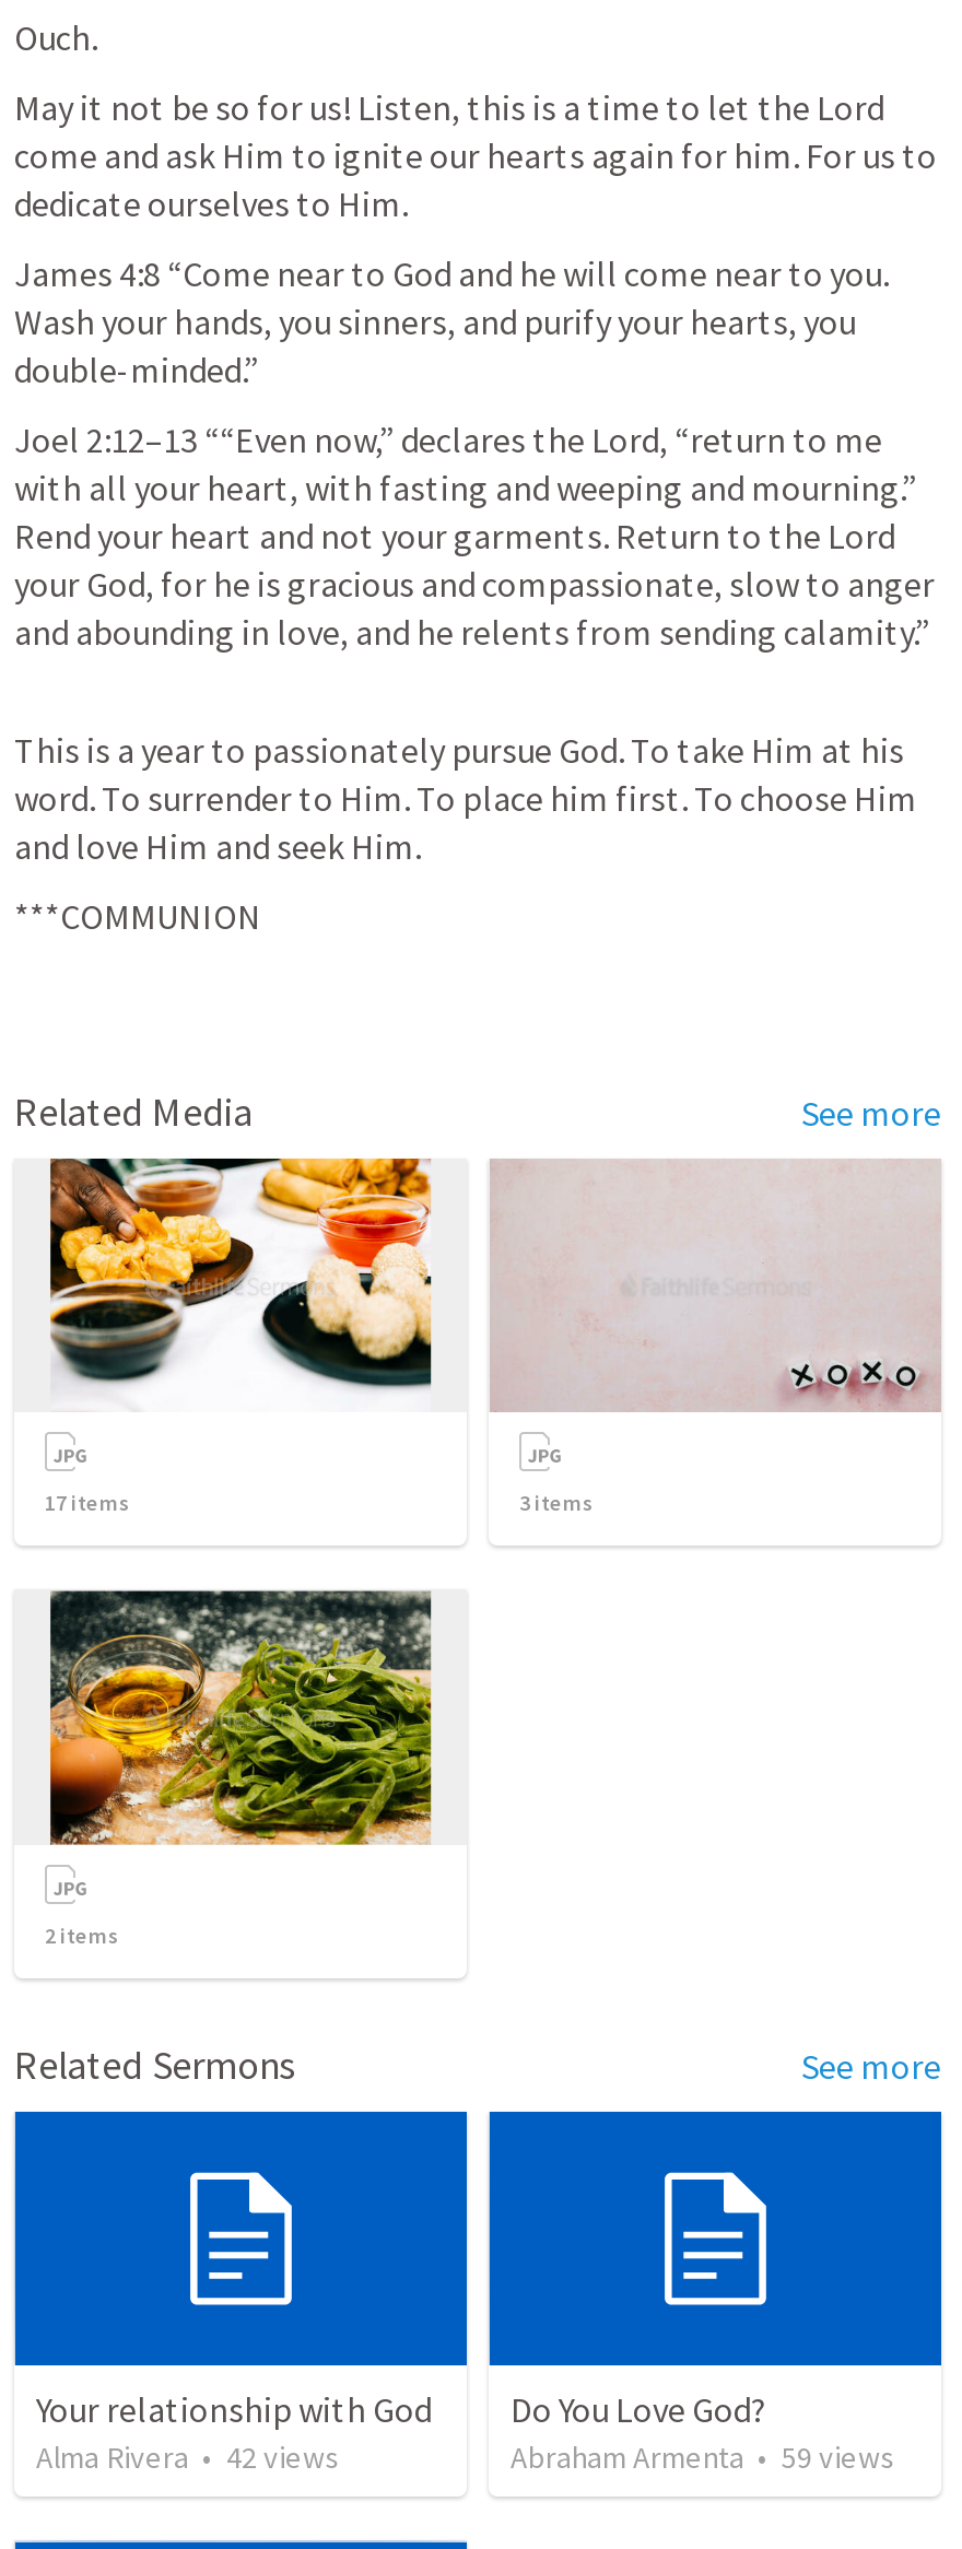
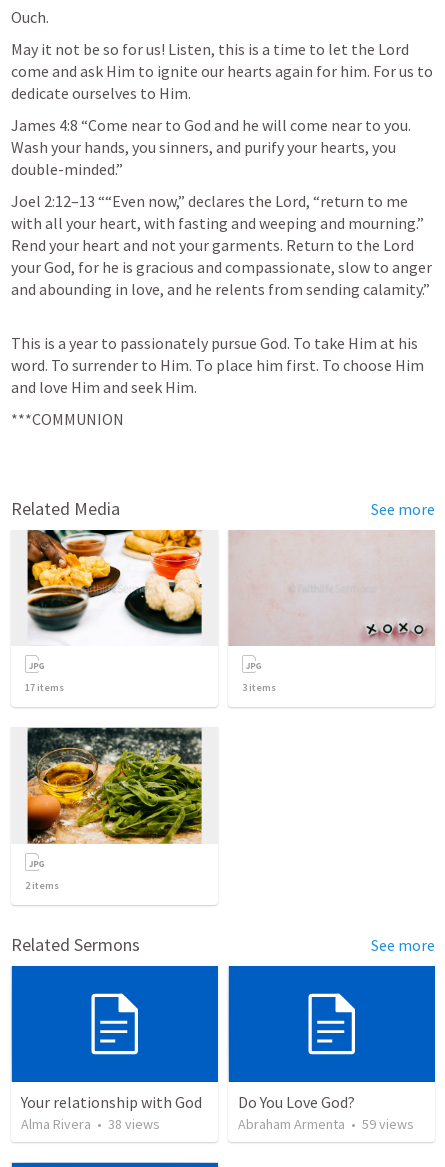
- Alma Rivera • 42 views
+ Alma Rivera • 38 views
